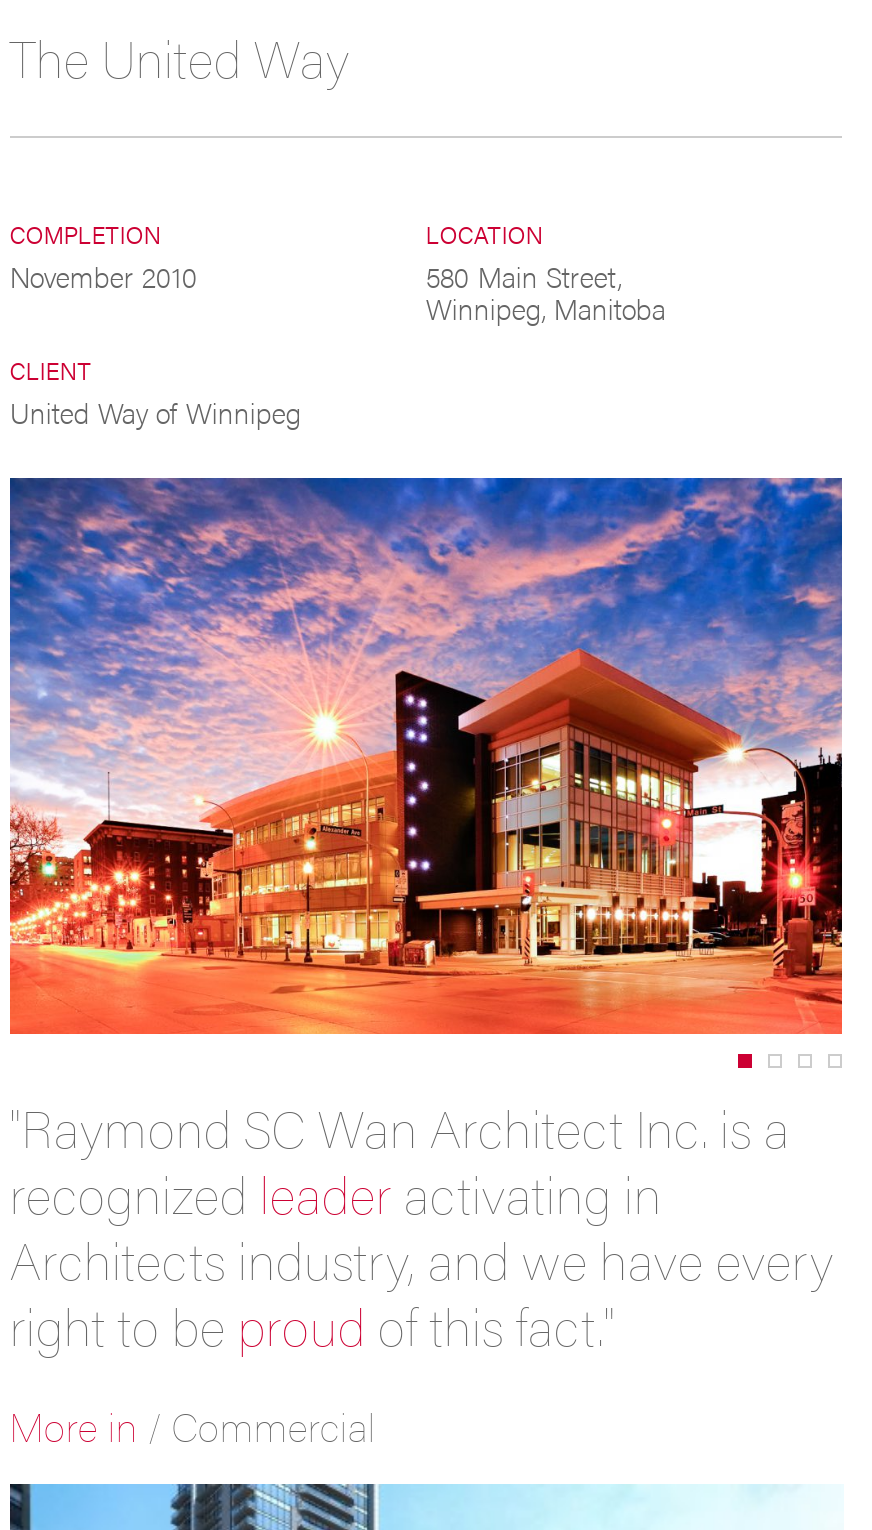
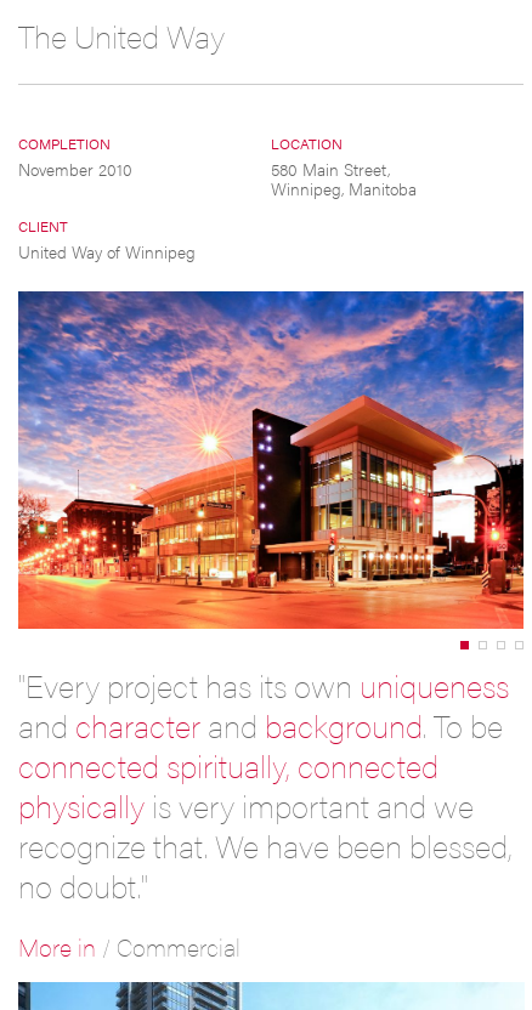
- "Raymond SC Wan Architect Inc. is a
- recognized leader activating in
- Architects industry, and we have every
- right to be proud of this fact."
+ "Every project has its own uniqueness
+ and character and background. To be
+ connected spiritually, connected
+ physically is very important and we
+ recognize that. We have been blessed,
+ no doubt."
